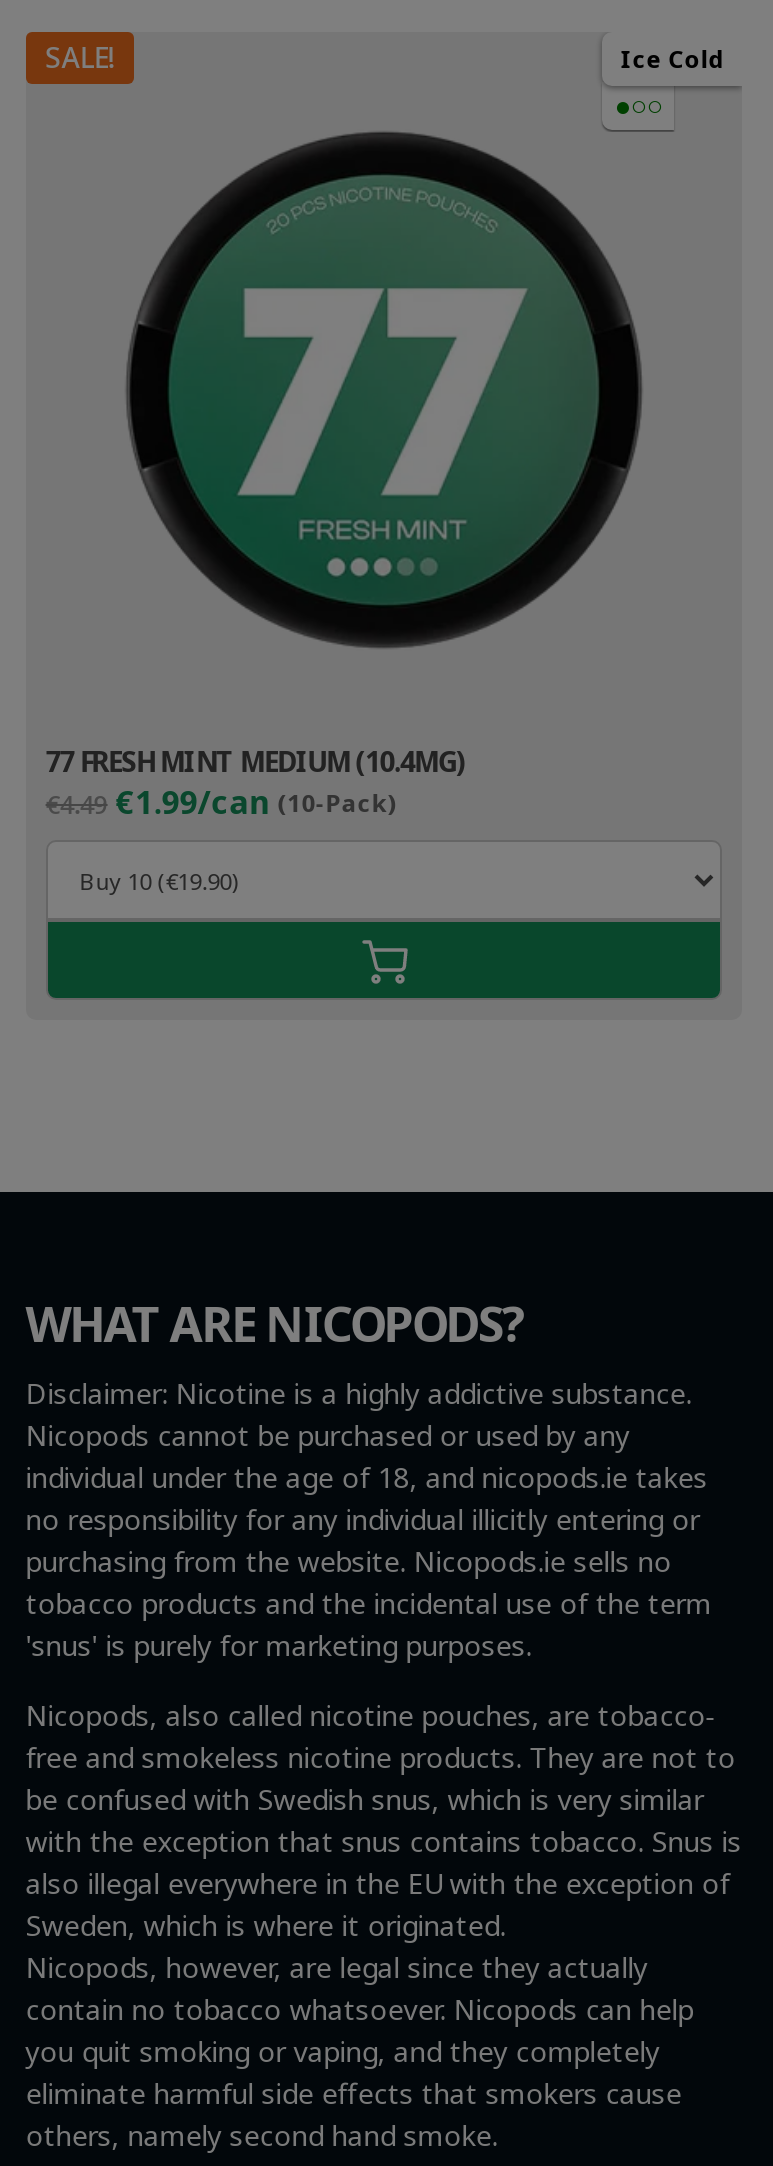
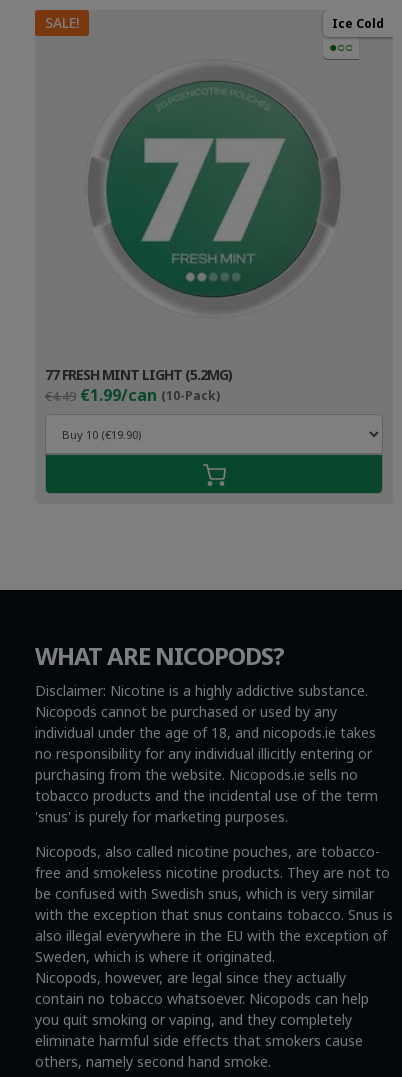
- [image]
+ [image]

- 77 FRESH MINT MEDIUM (10.4MG)
+ 77 FRESH MINT LIGHT (5.2MG)
